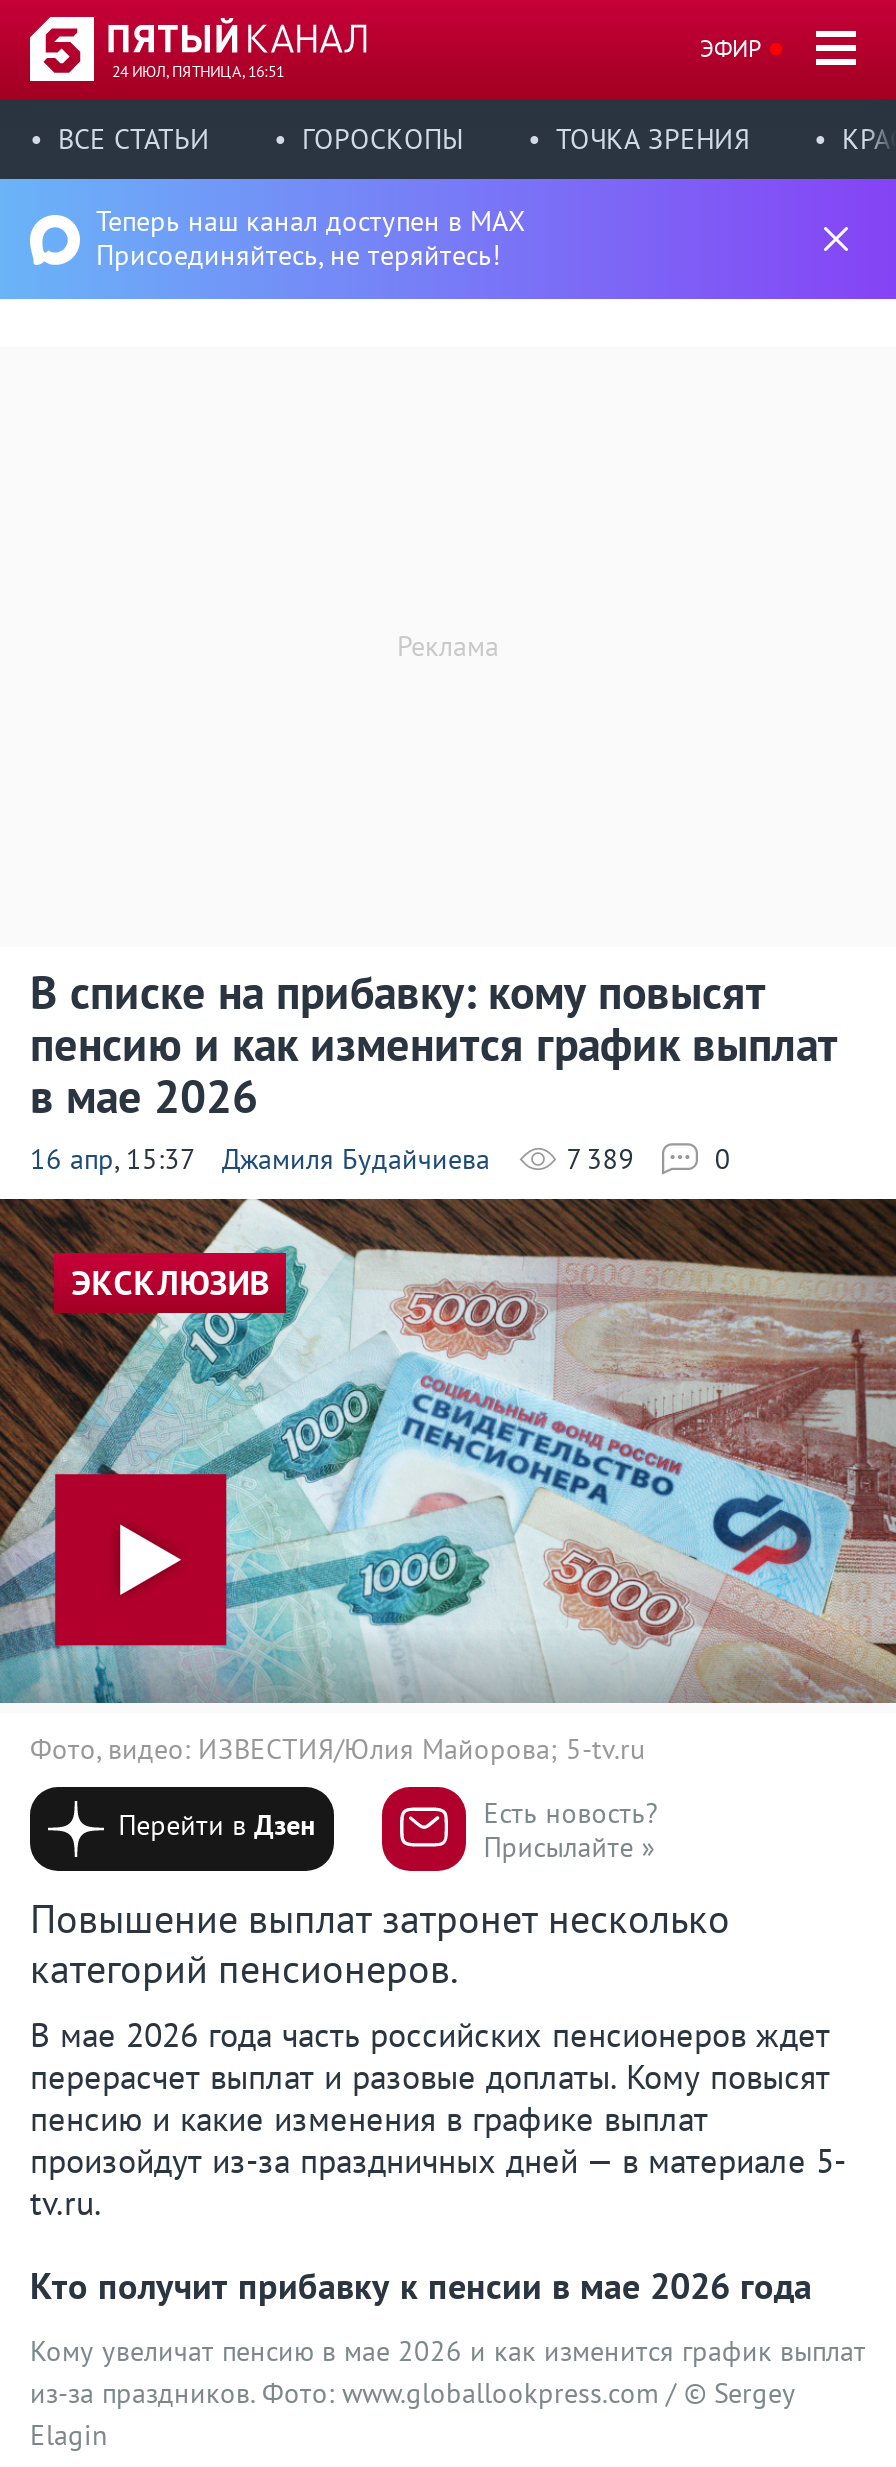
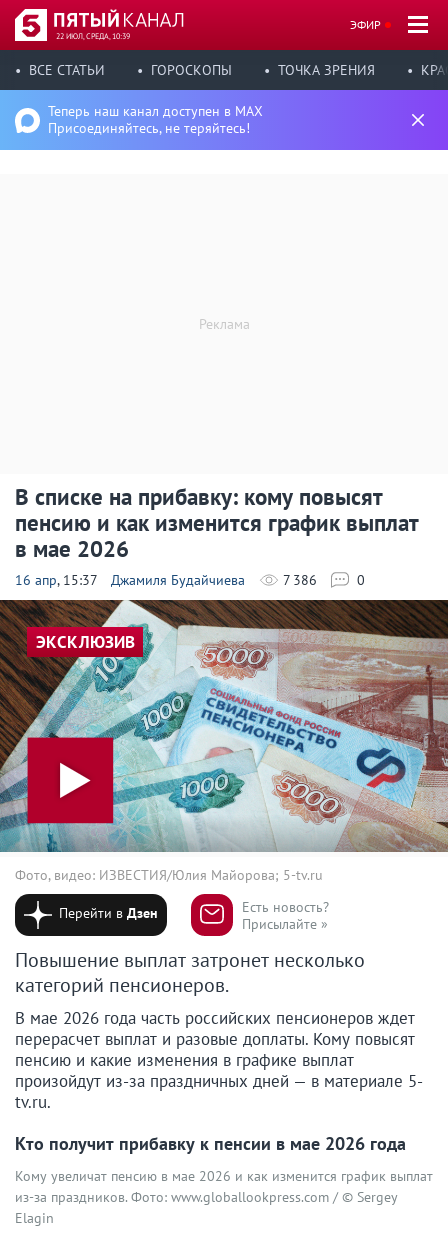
- 24 ИЮЛ, ПЯТНИЦА, 16:51
+ 22 ИЮЛ, СРЕДА, 10:39

- 7 389
+ 7 386
